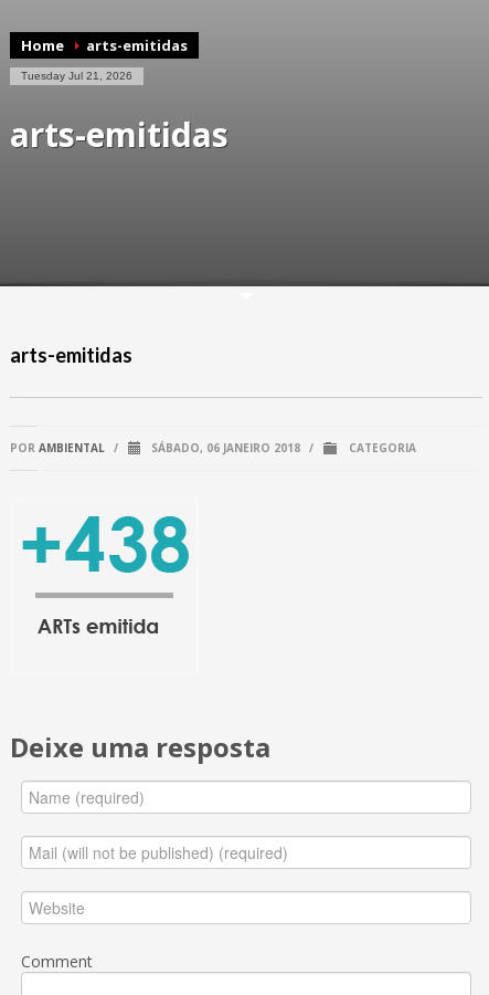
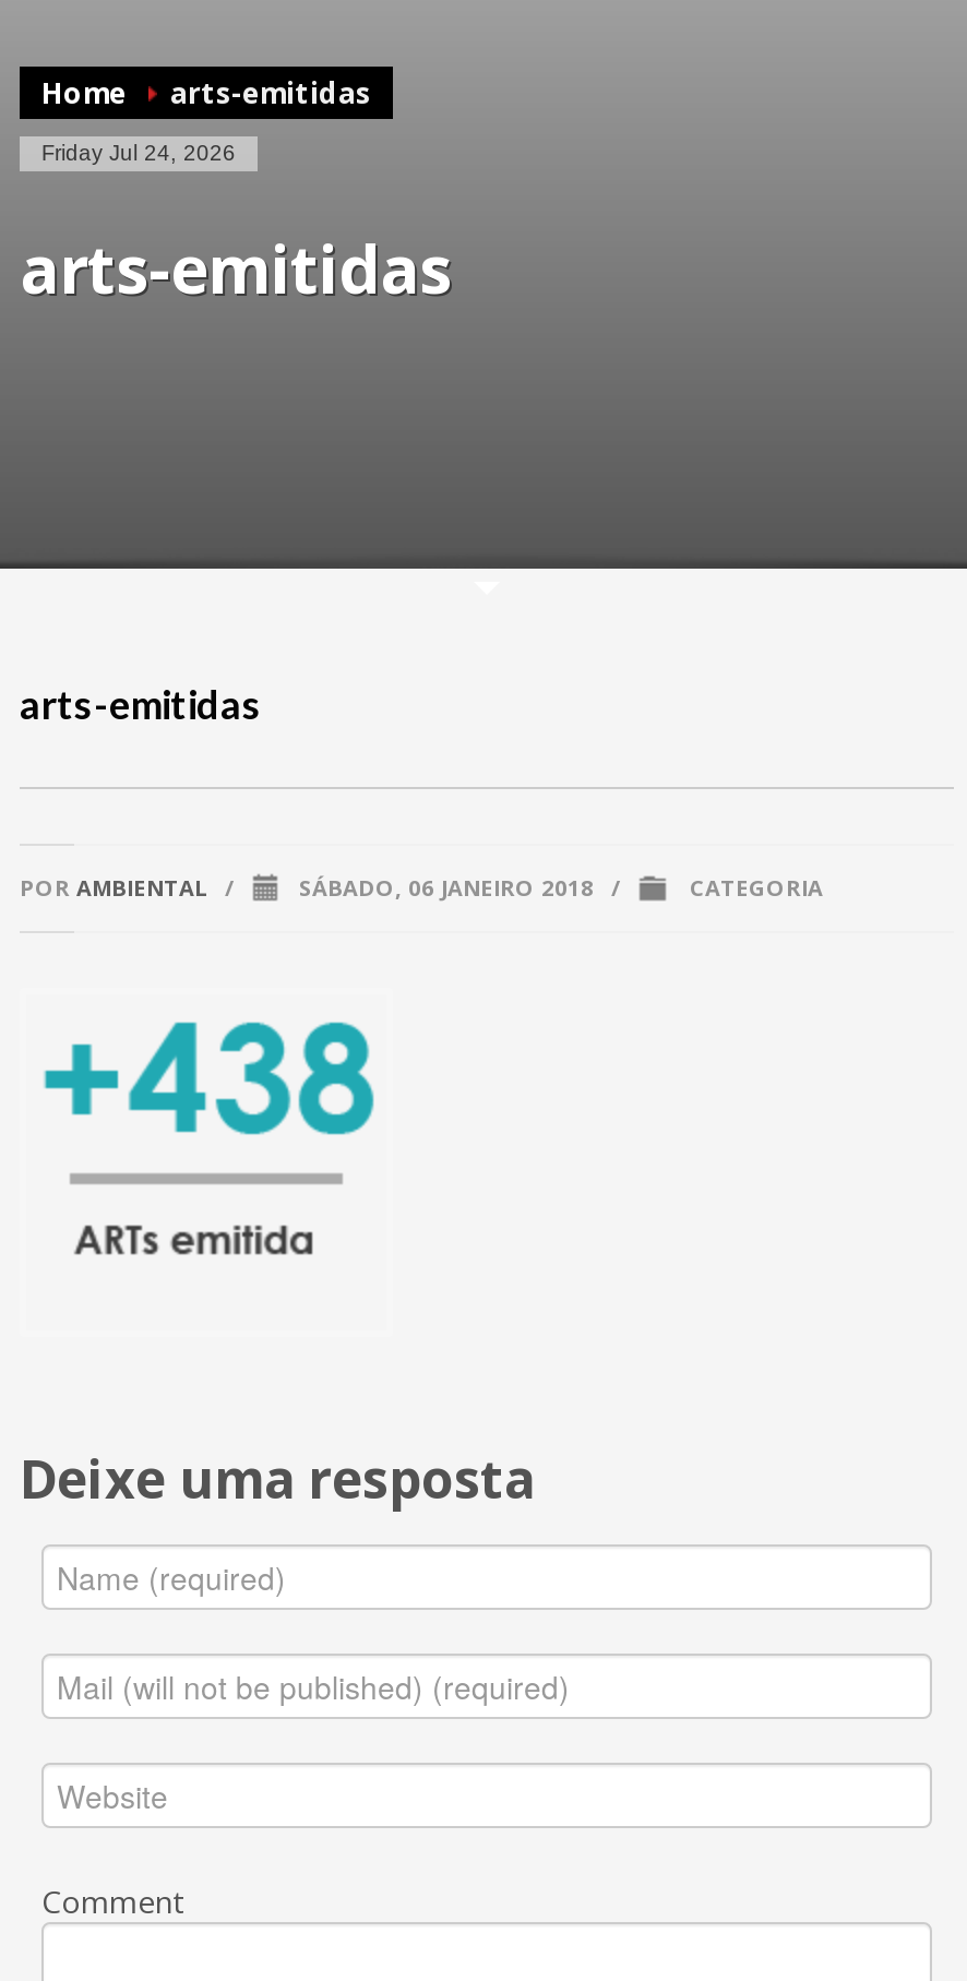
- Tuesday Jul 21, 2026
+ Friday Jul 24, 2026
